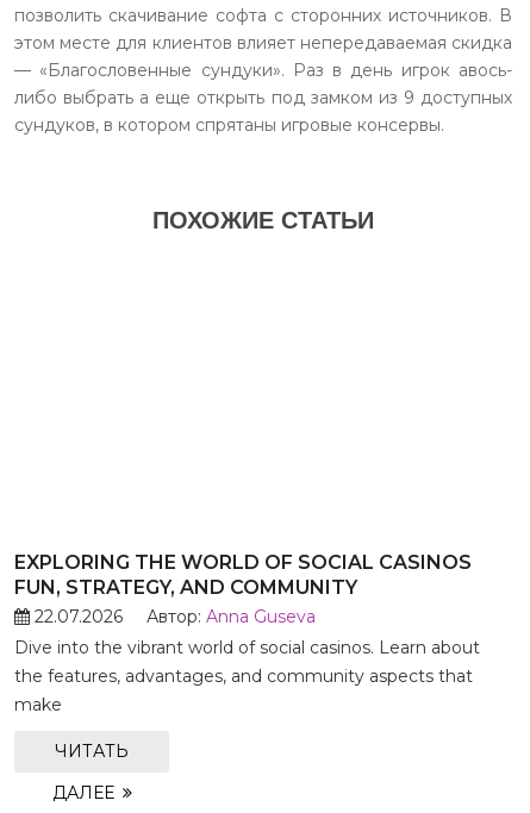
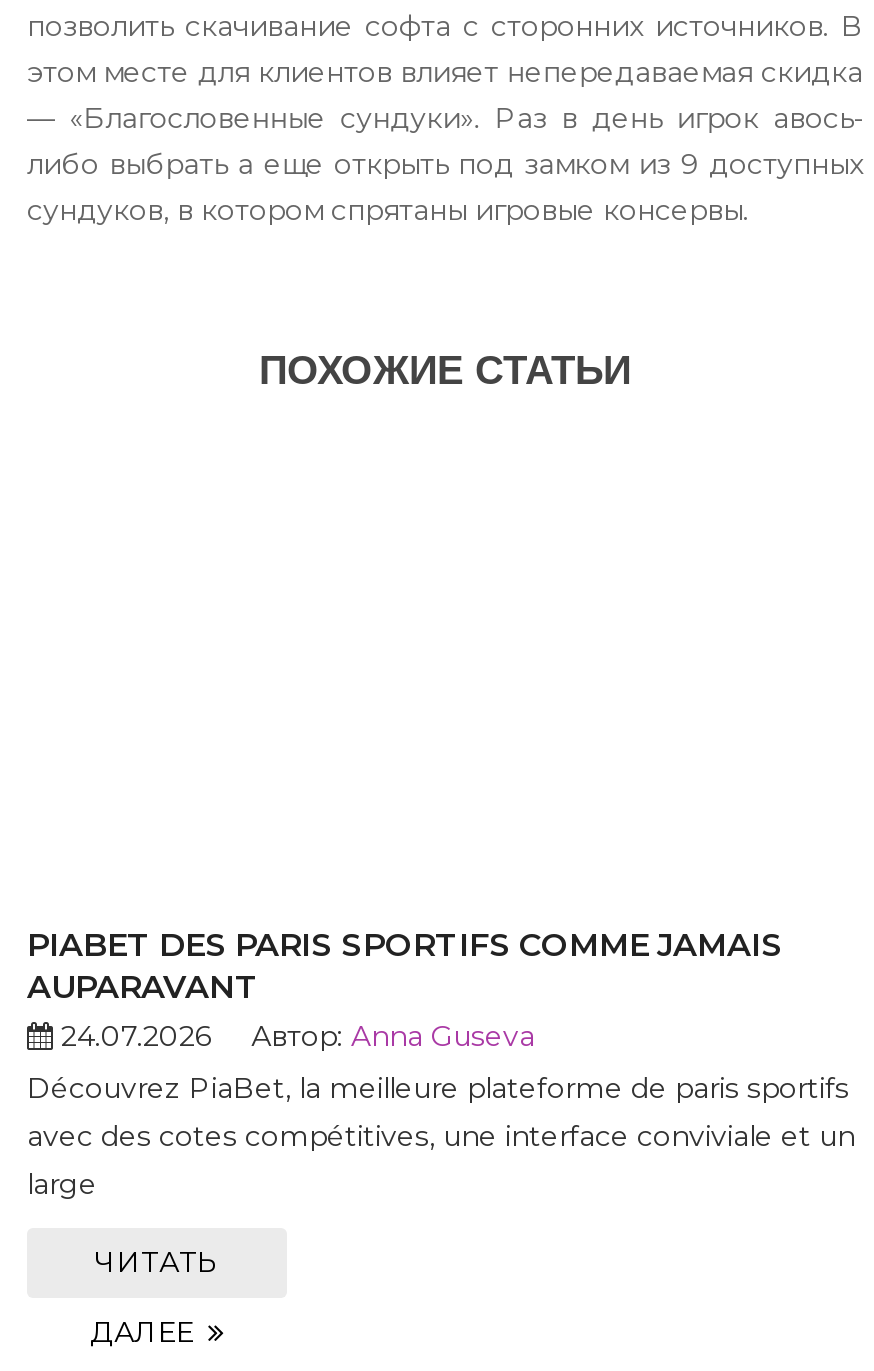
- EXPLORING THE WORLD OF SOCIAL CASINOS
- FUN, STRATEGY, AND COMMUNITY
- 22.07.2026
+ PIABET DES PARIS SPORTIFS COMME JAMAIS
+ AUPARAVANT
+ 24.07.2026

- Dive into the vibrant world of social casinos. Learn about
- the features, advantages, and community aspects that
- make
+ Découvrez PiaBet, la meilleure plateforme de paris sportifs
+ avec des cotes compétitives, une interface conviviale et un
+ large
